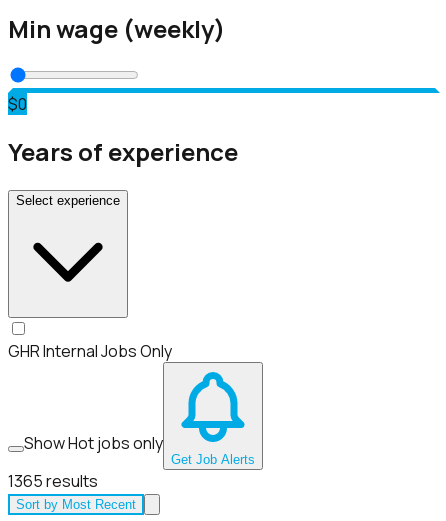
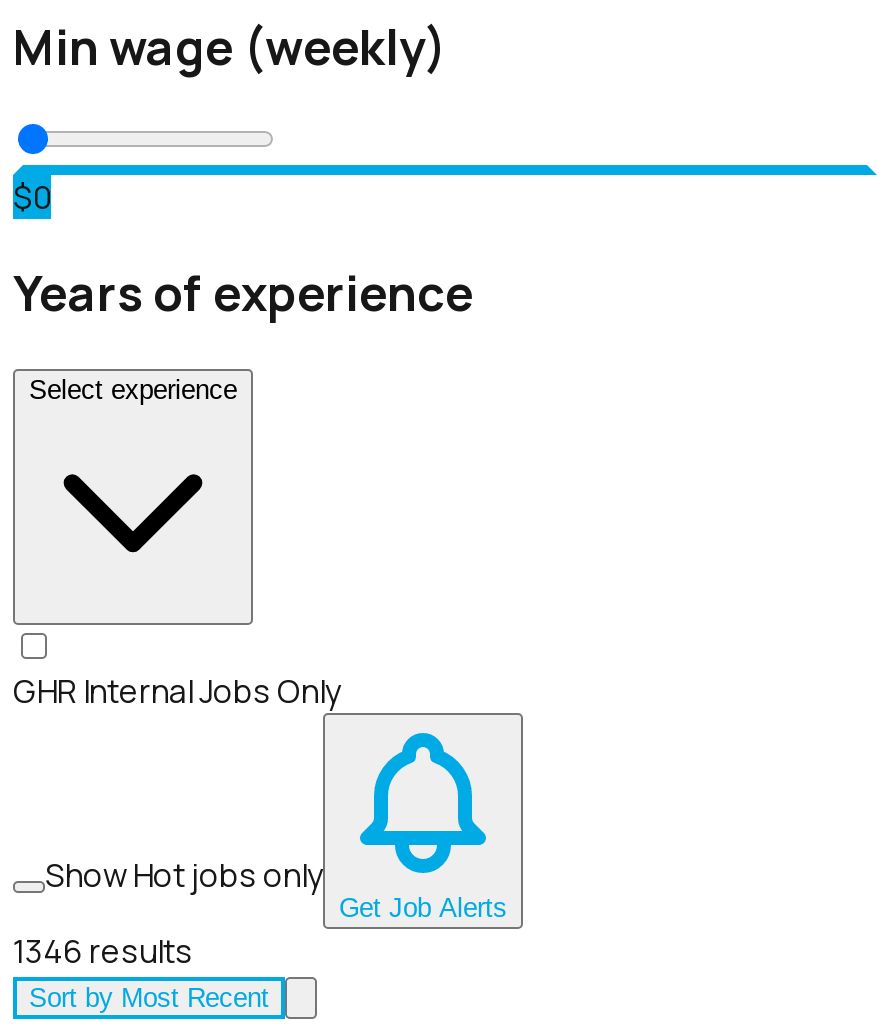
- 1365 results
+ 1346 results
